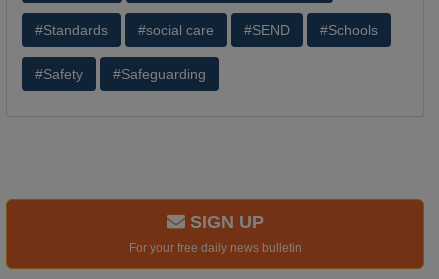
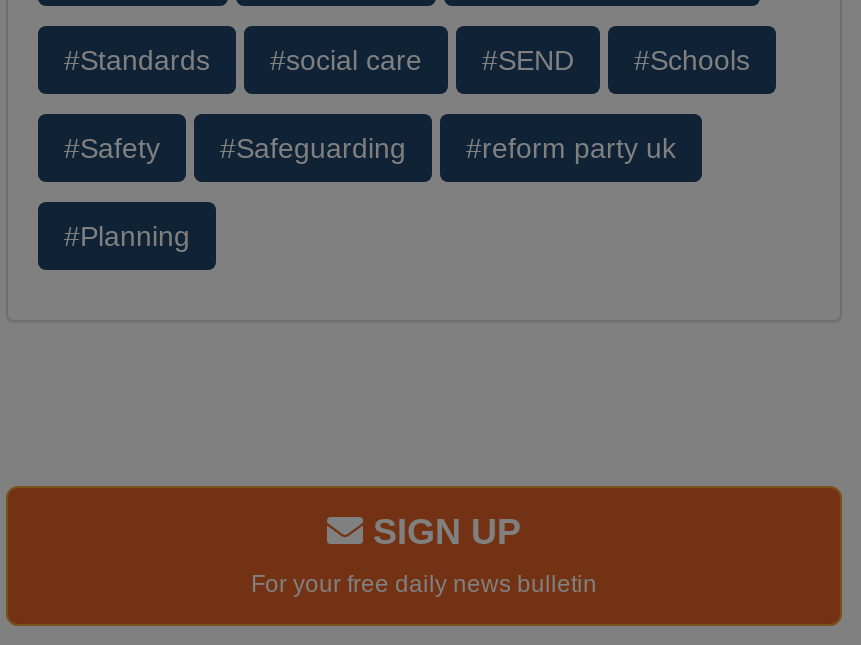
+ #reform party uk
+ #Planning
